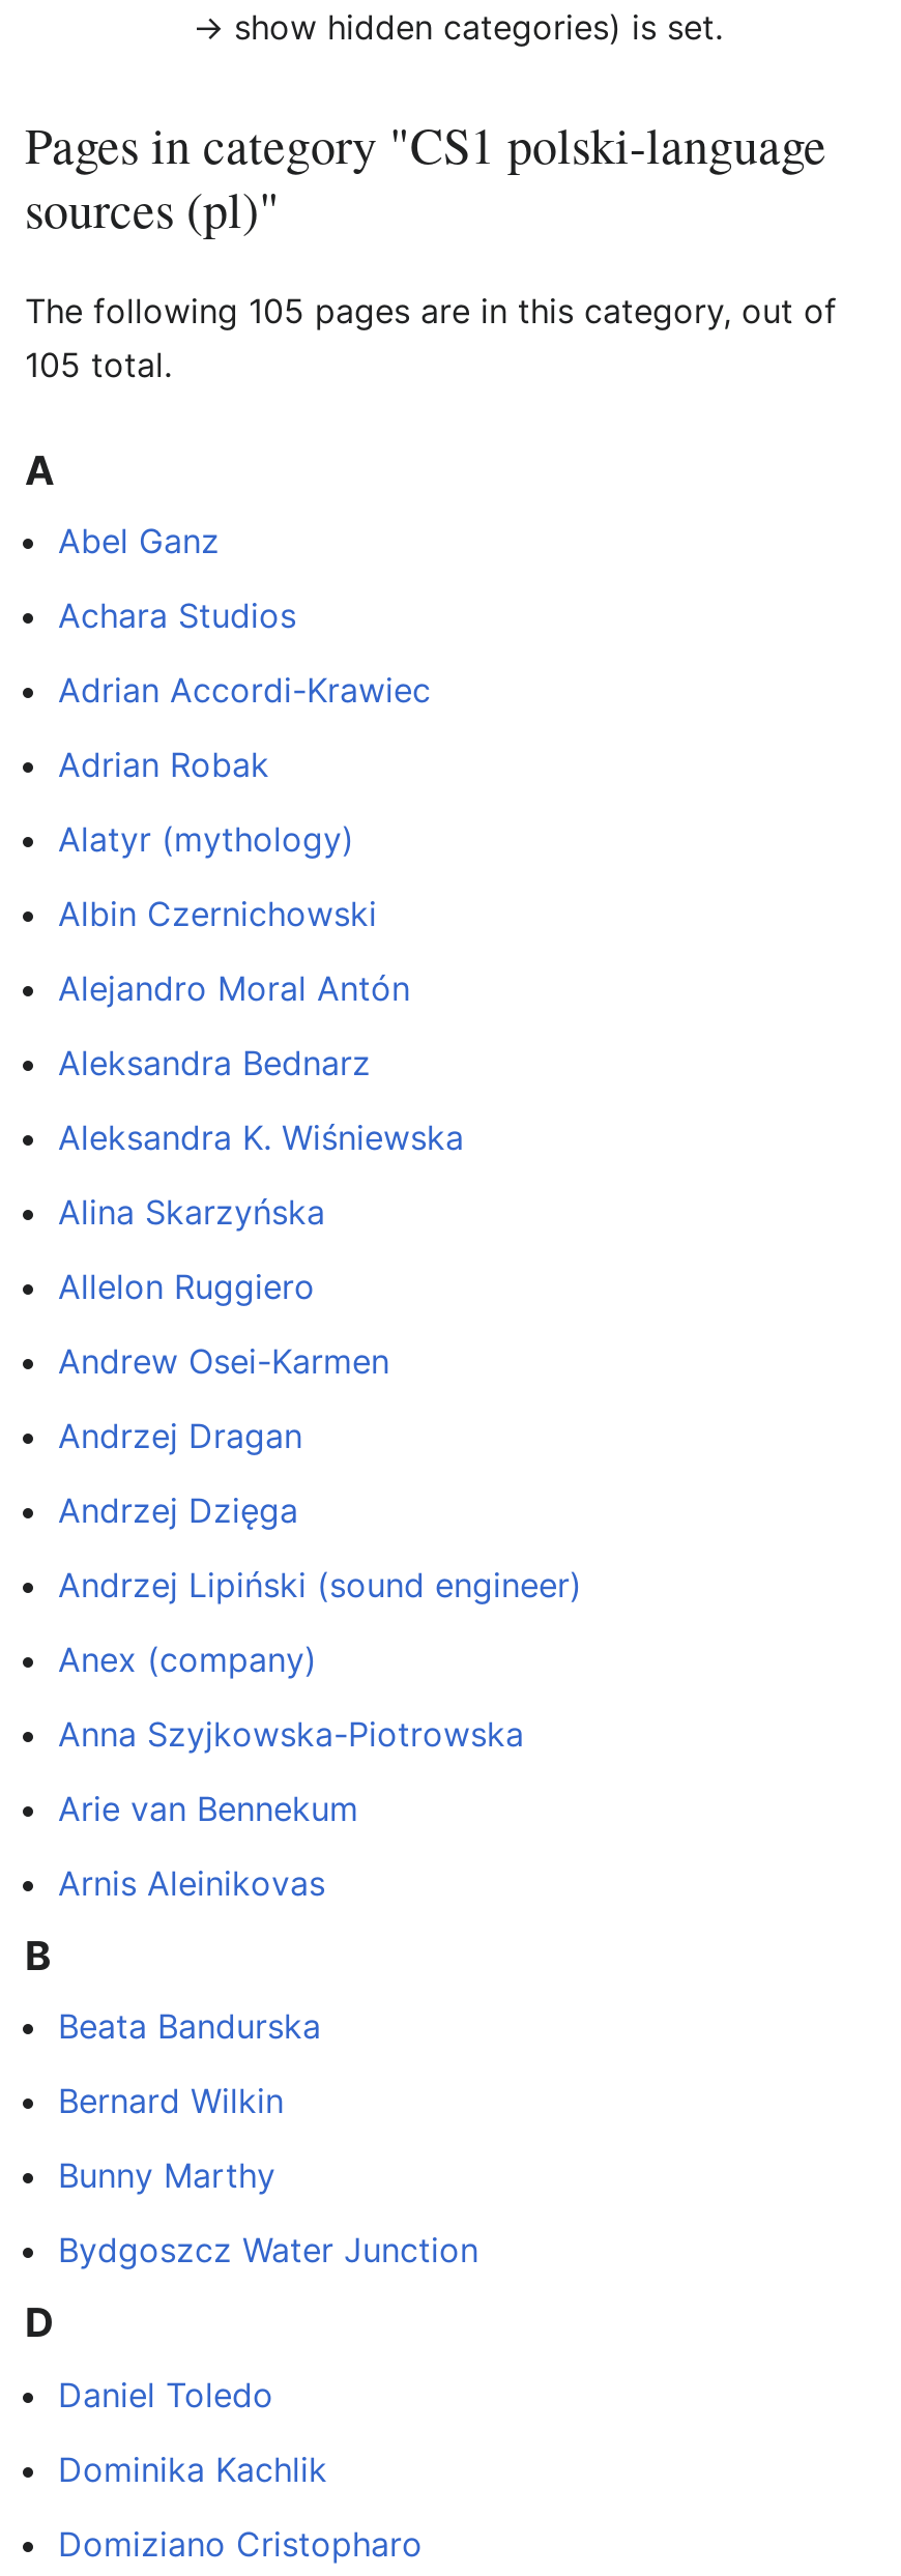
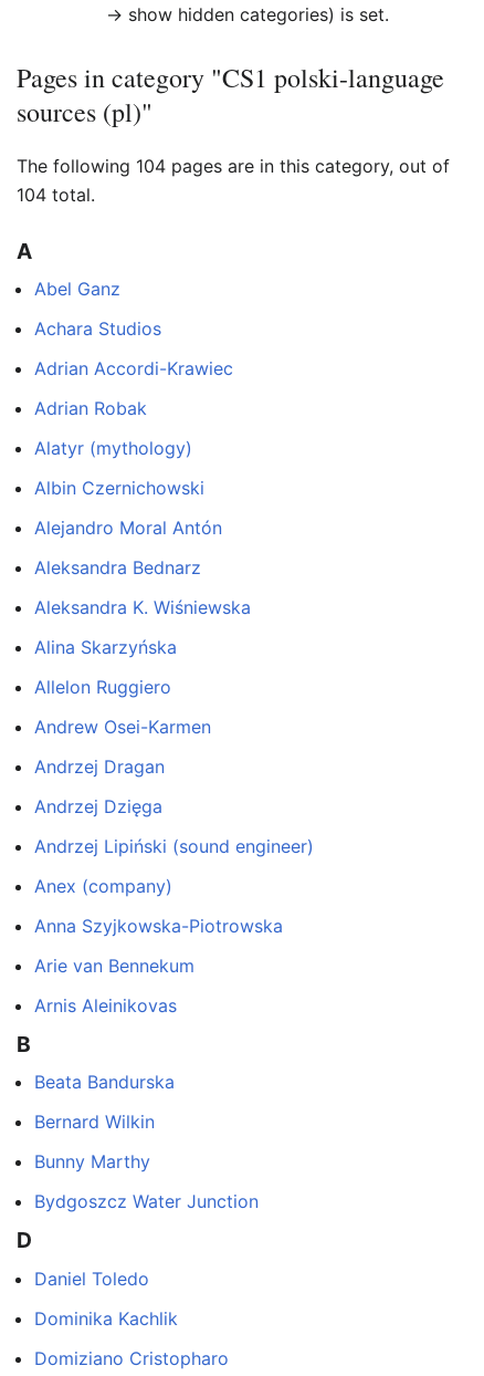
- The following 105 pages are in this category, out of
+ The following 104 pages are in this category, out of

- 105 total.
+ 104 total.
